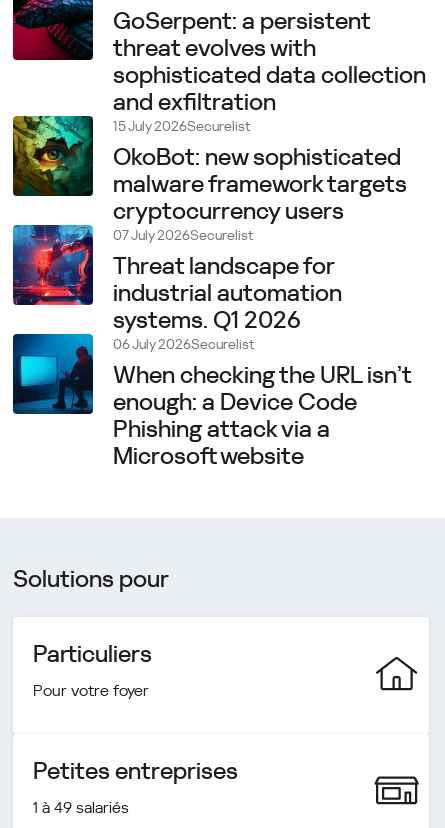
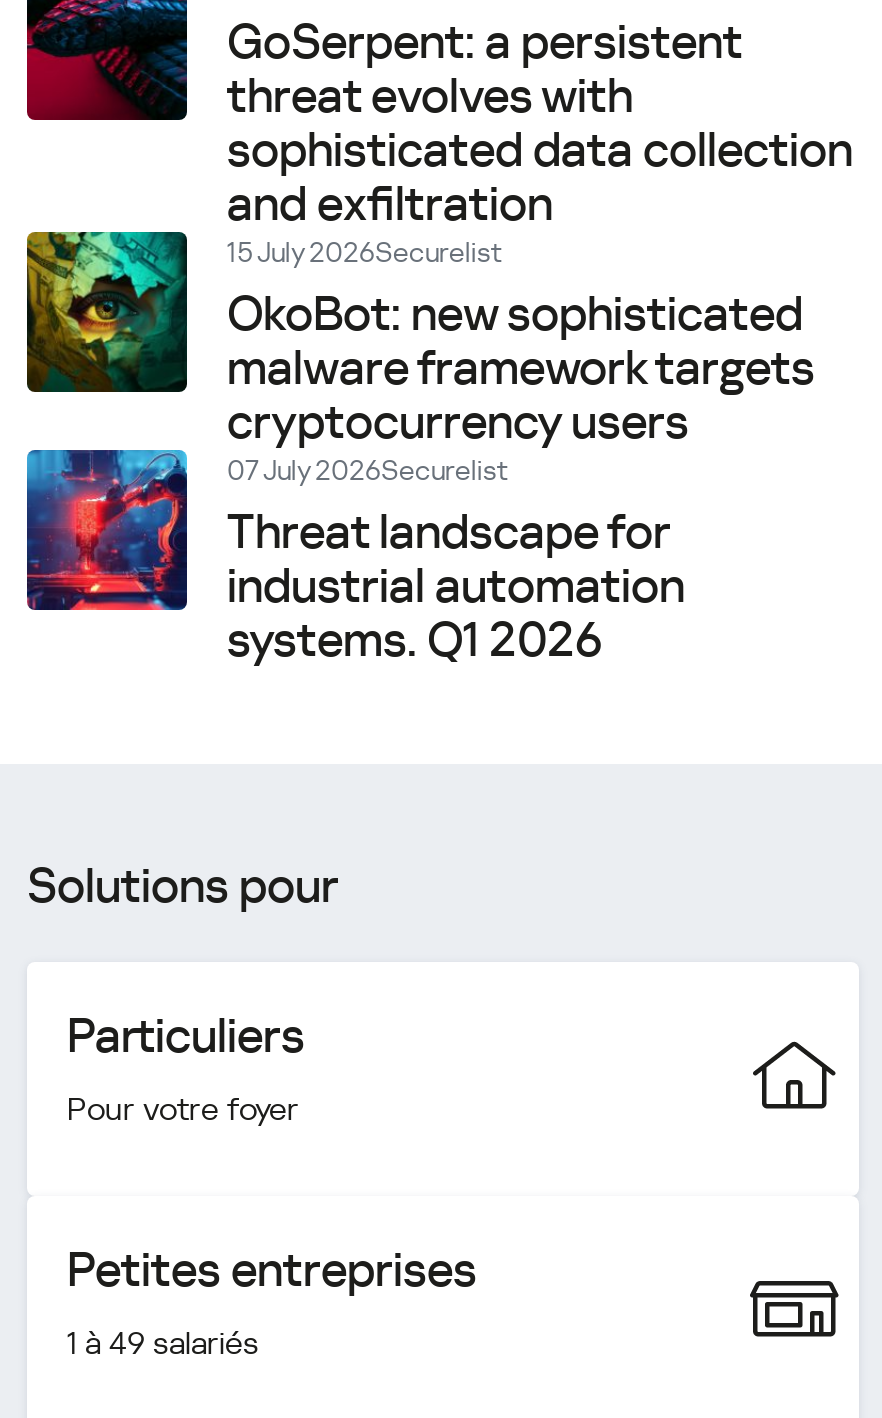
- [image]
- 06 July 2026Securelist
- When checking the URL isn’t
- enough: a Device Code
- Phishing attack via a
- Microsoft website
